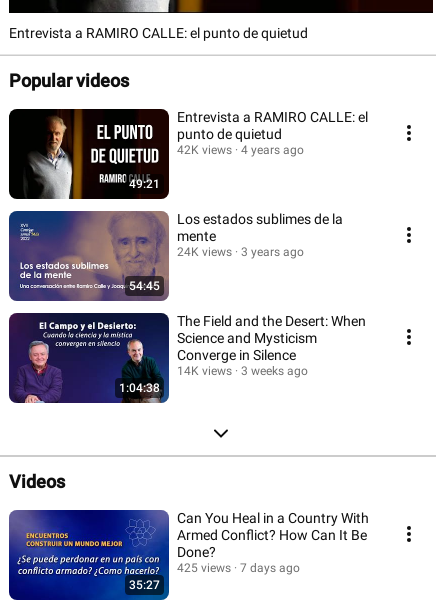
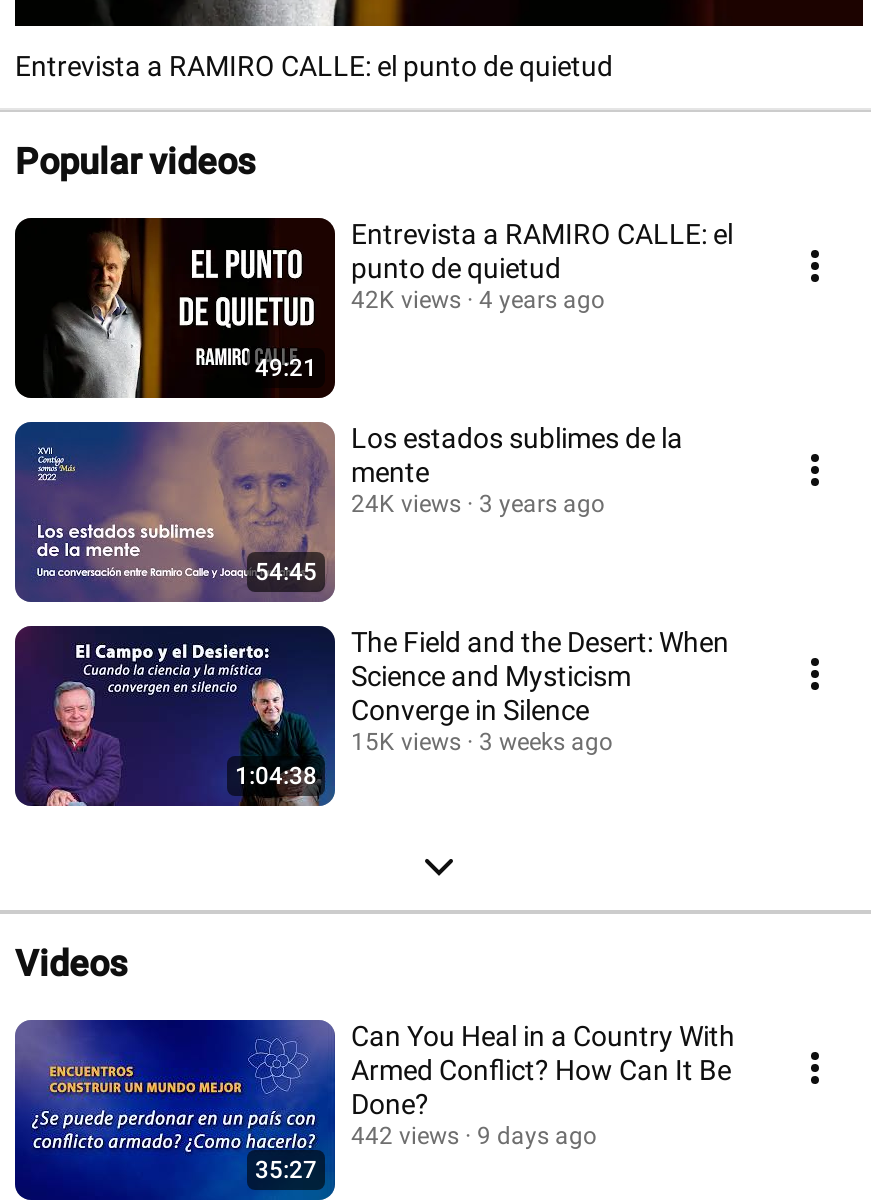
- 14K views 3 weeks ago
+ 15K views 3 weeks ago

- 425 views
+ 442 views

- 7 days ago
+ 9 days ago
